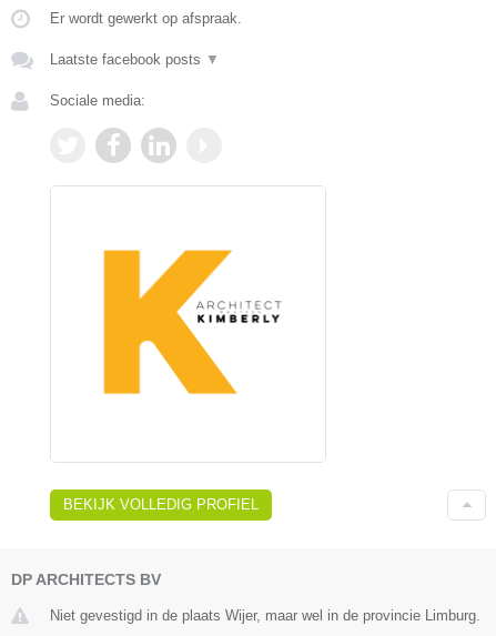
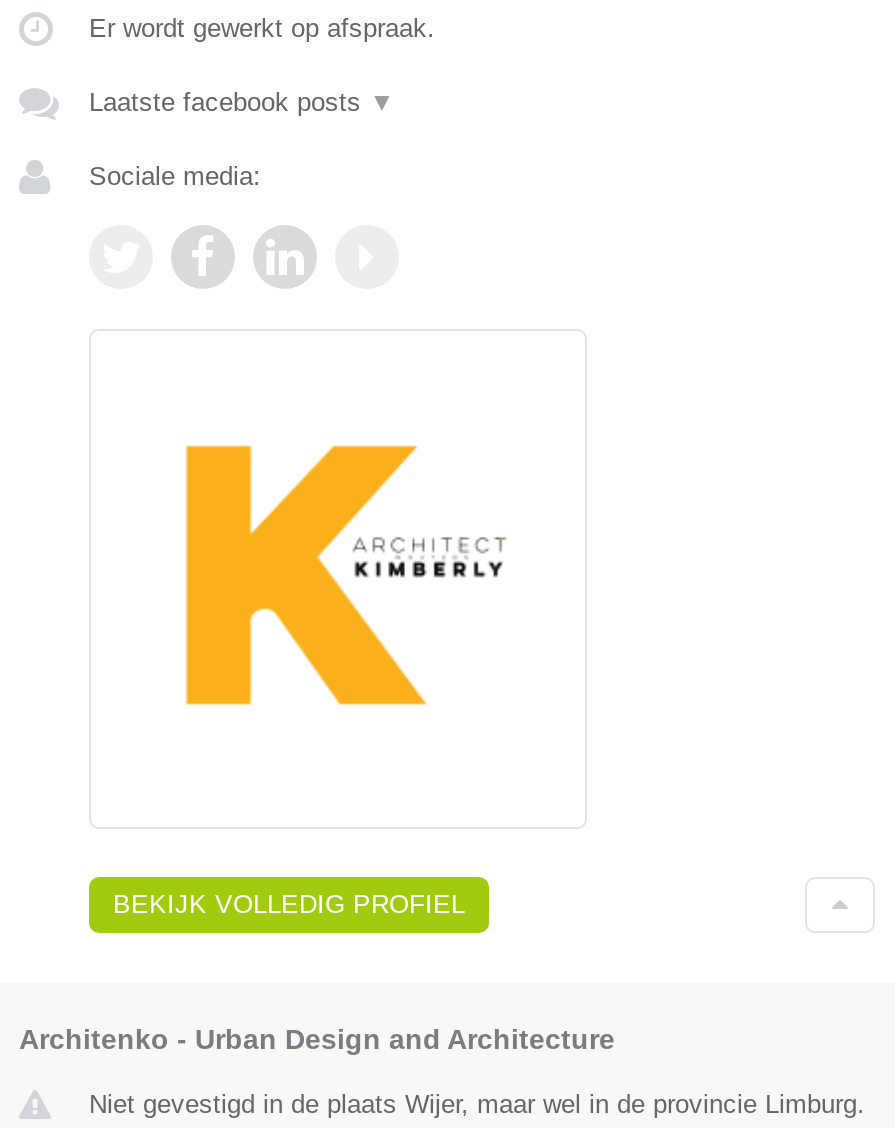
- DP ARCHITECTS BV
+ Architenko - Urban Design and Architecture
